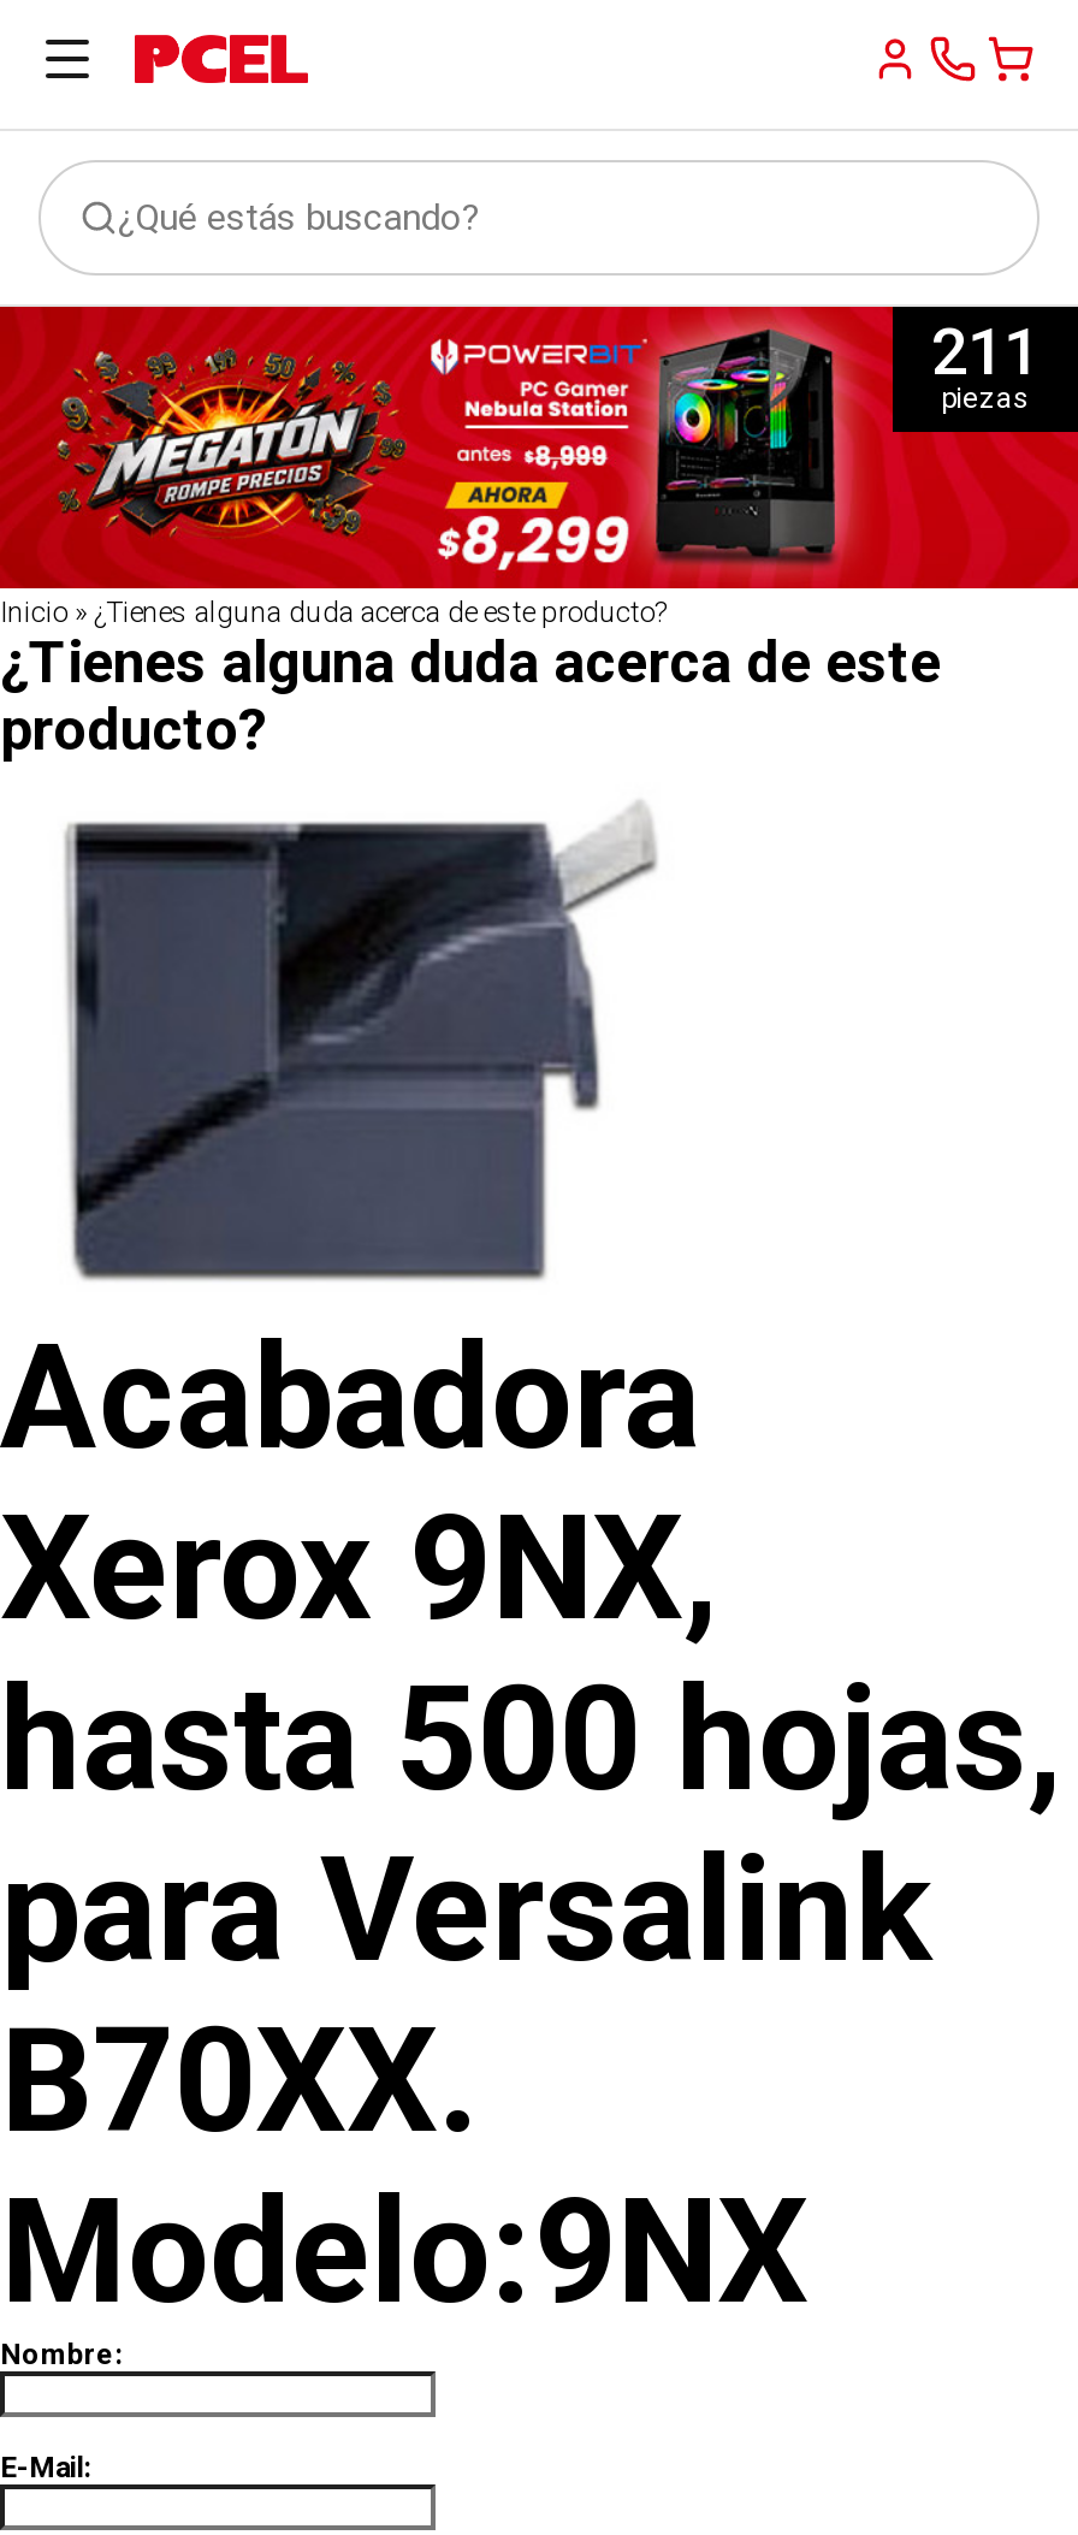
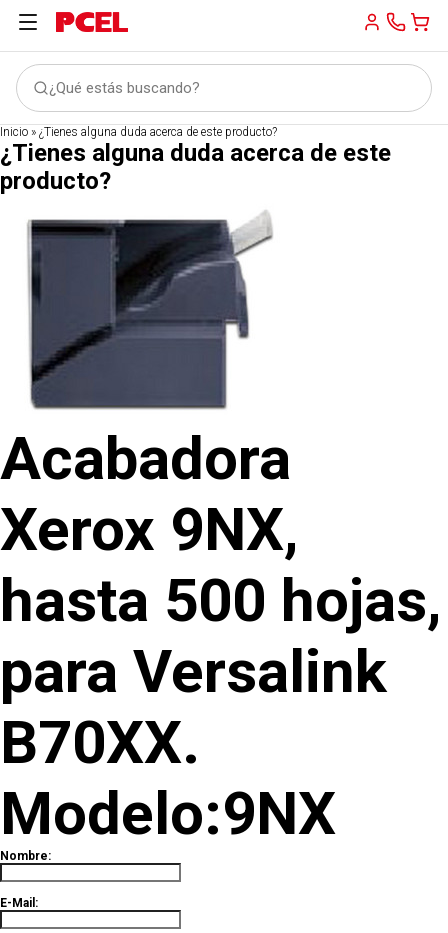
- [image]
- 211
- piezas
